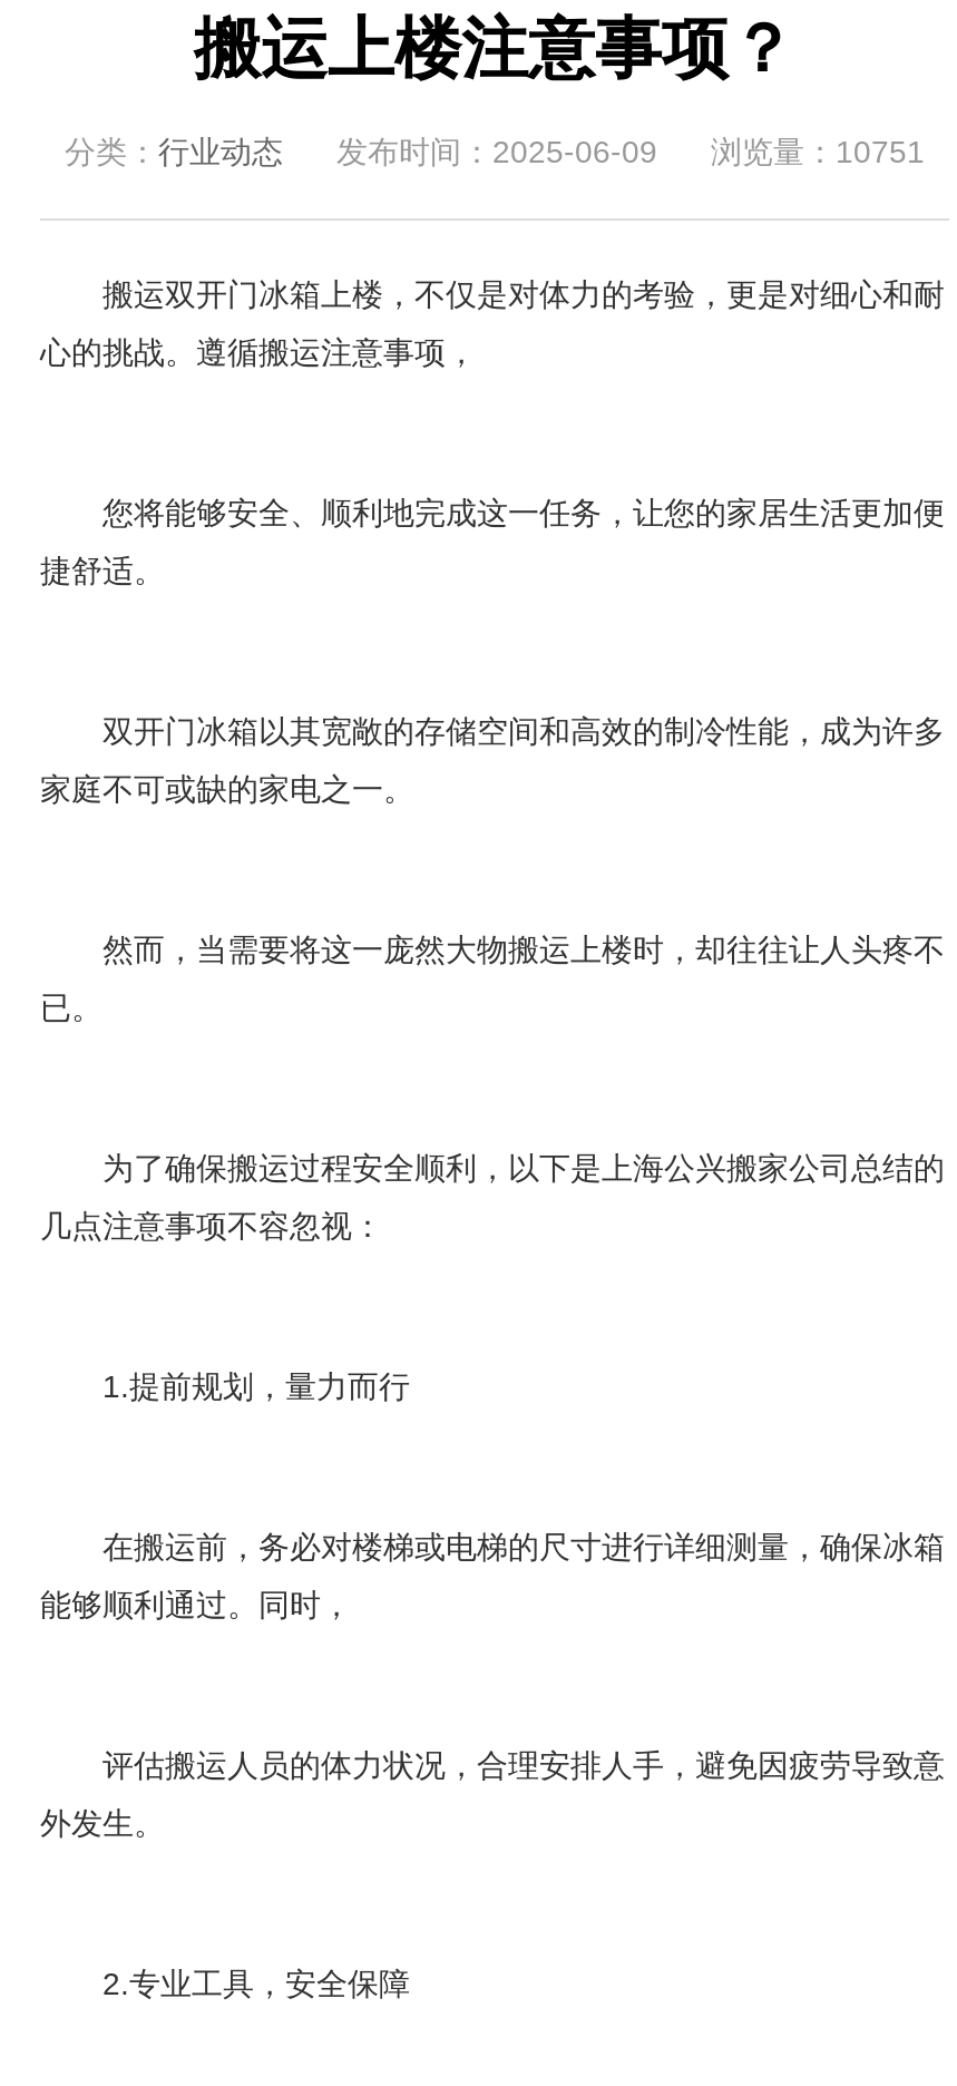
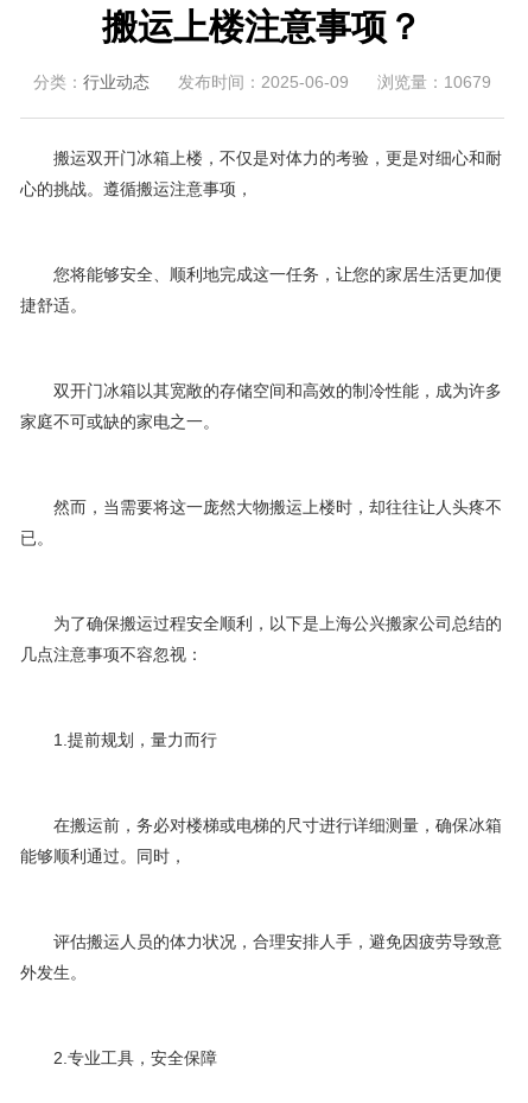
- 分类：行业动态 发布时间：2025-06-09 浏览量：10751
+ 分类：行业动态 发布时间：2025-06-09 浏览量：10679
